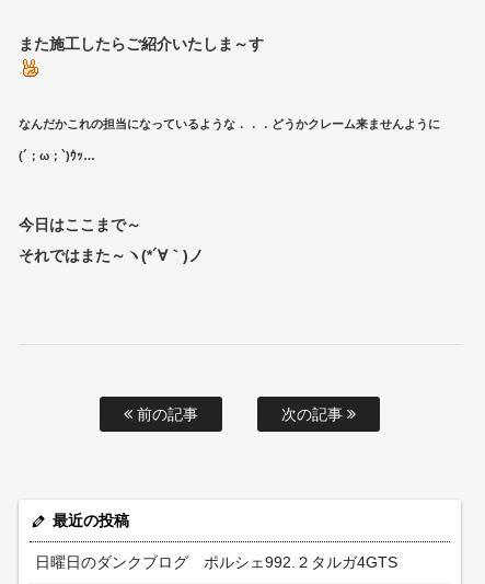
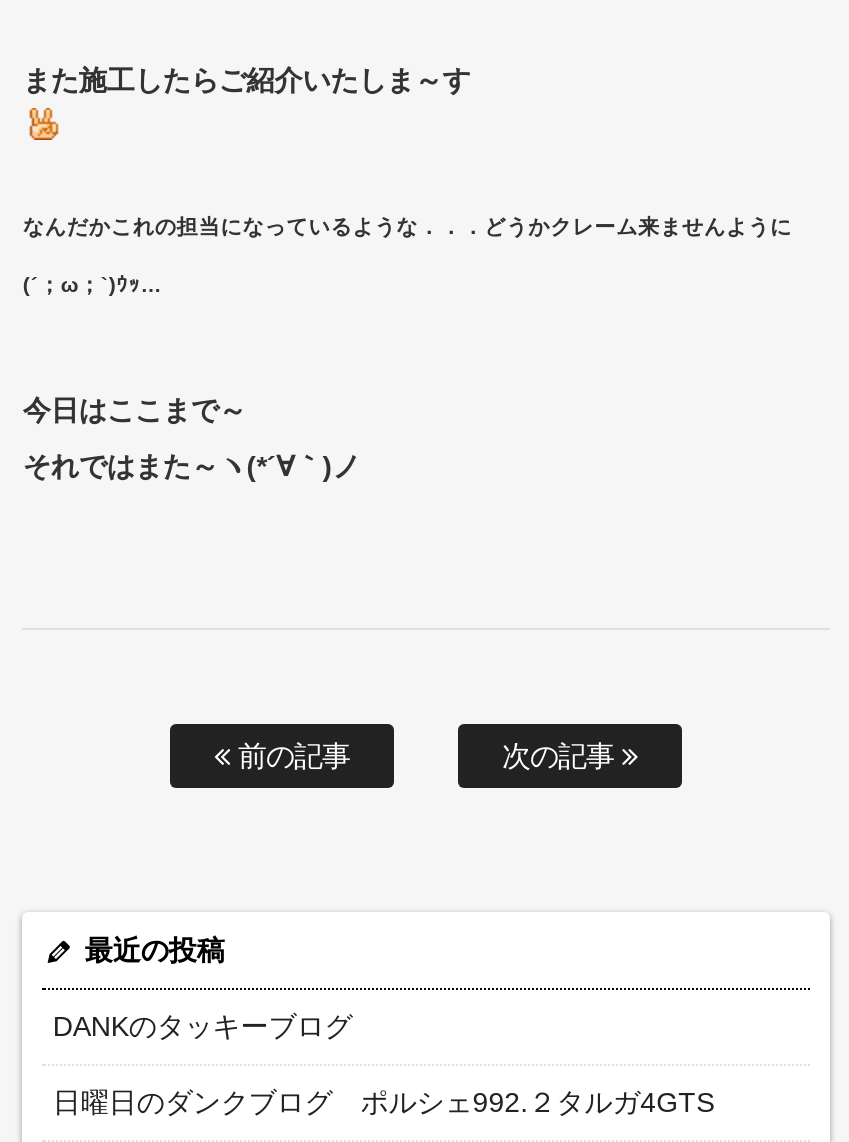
+ DANKのタッキーブログ
